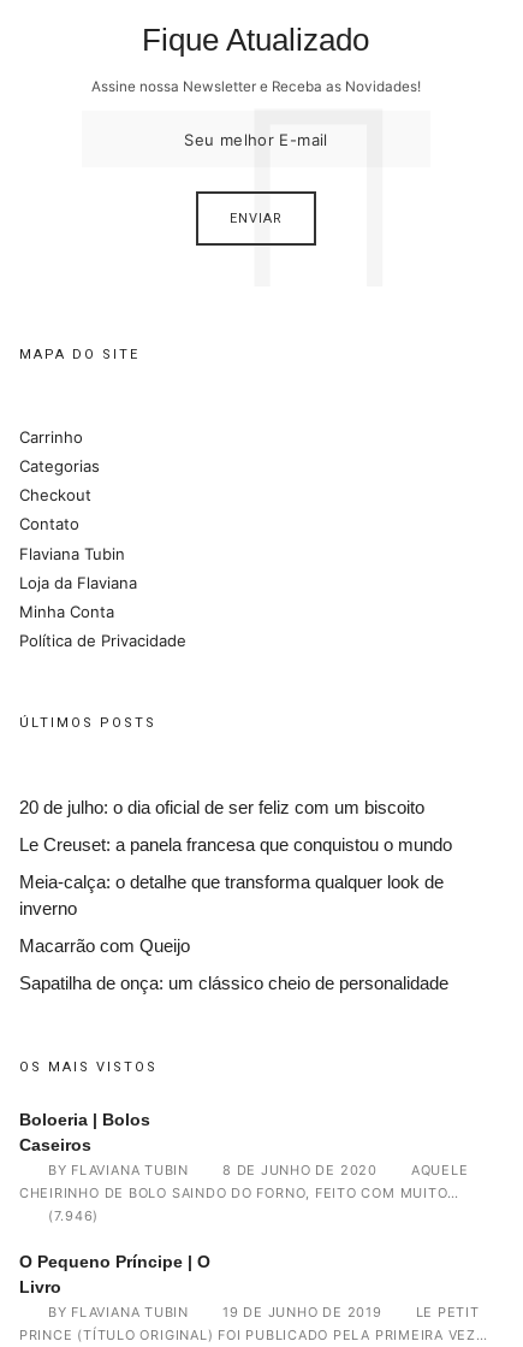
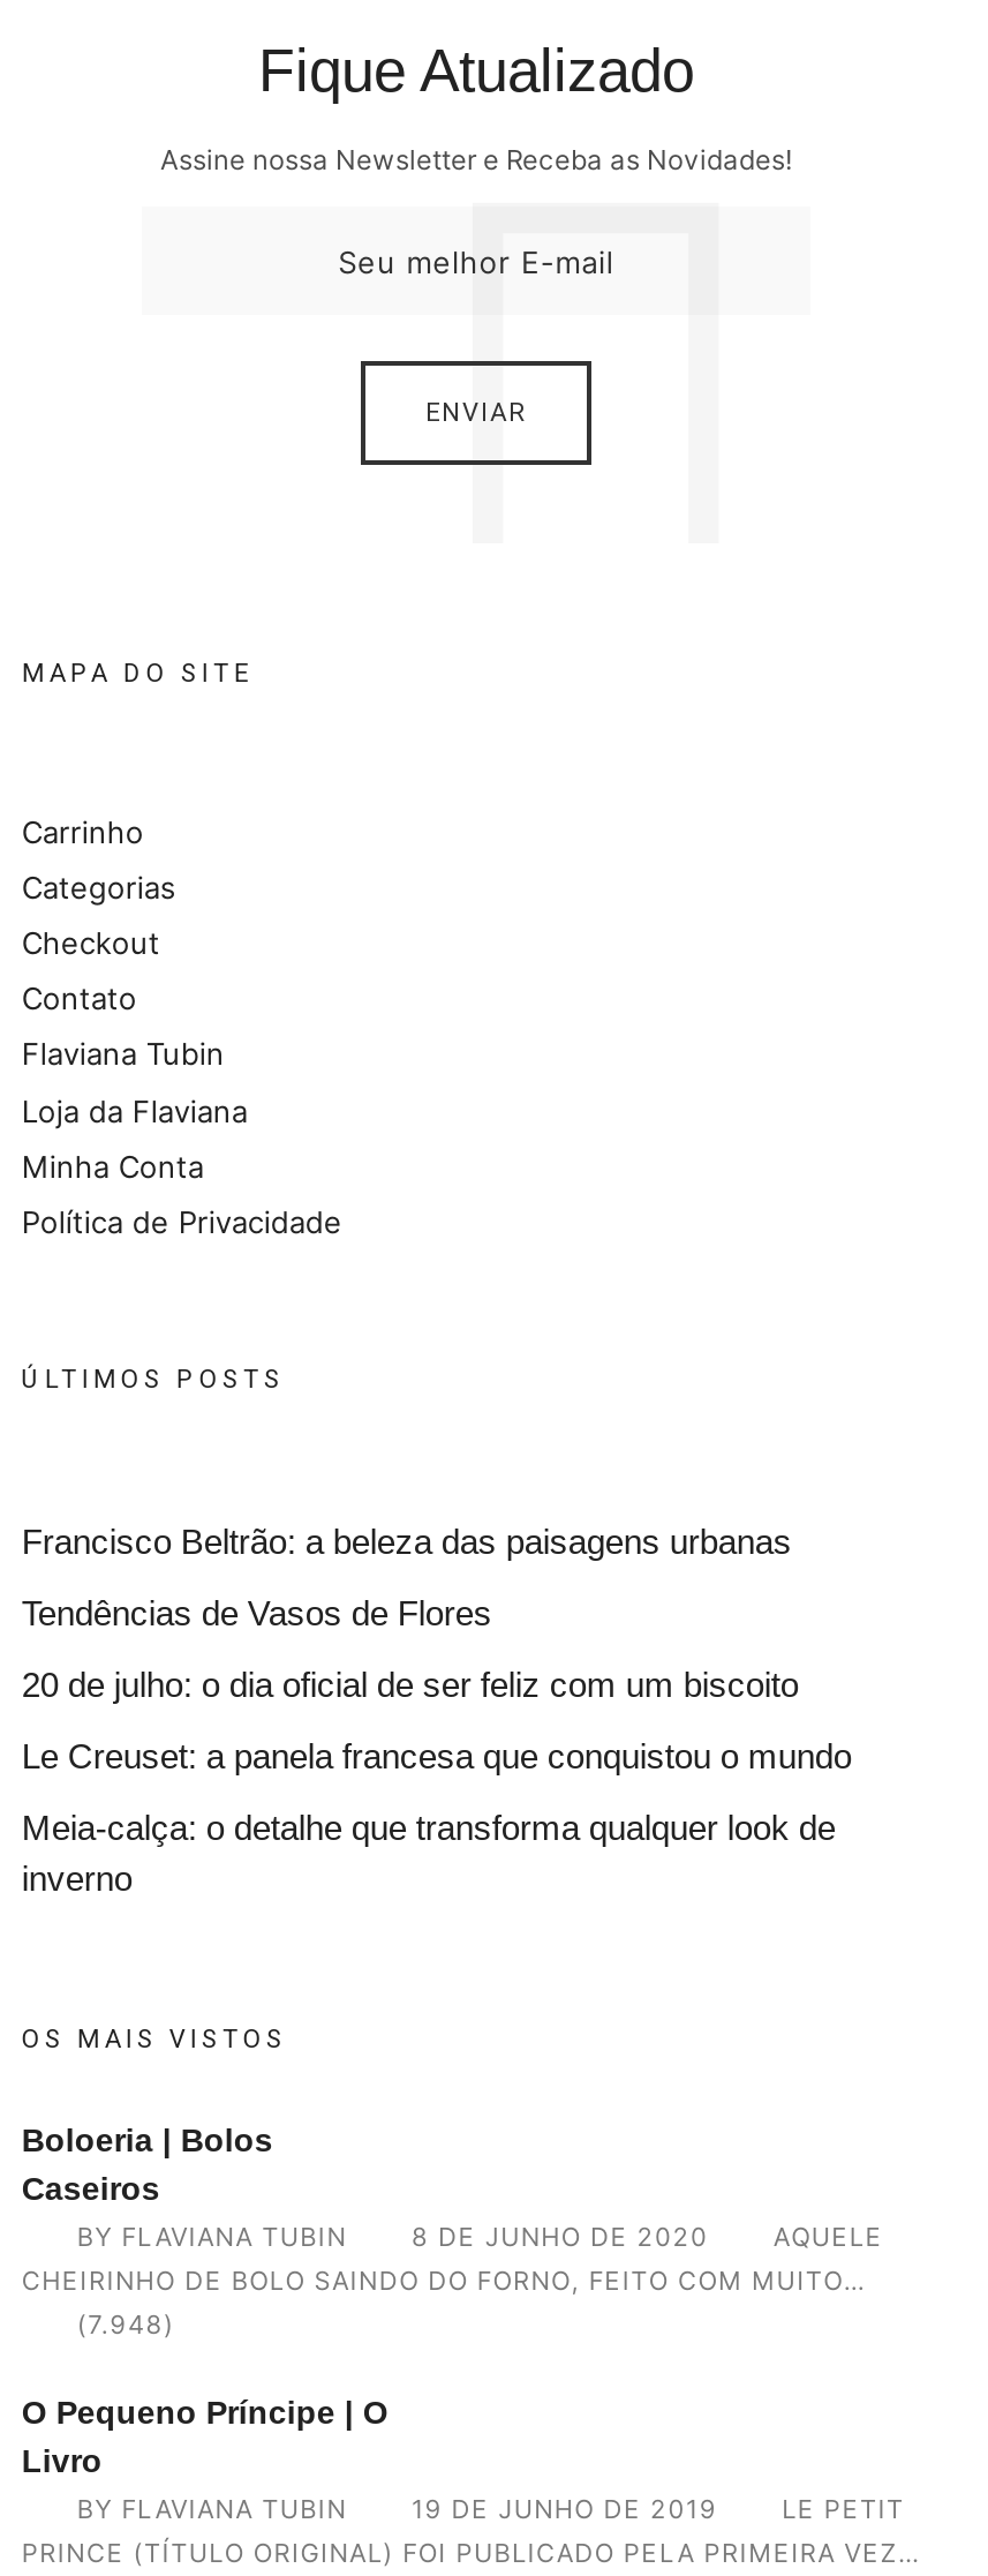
+ Francisco Beltrão: a beleza das paisagens urbanas
+ Tendências de Vasos de Flores

moved down: 20 de julho: o dia oficial de ser feliz com um biscoito | Le Creuset: a panela francesa que conquistou o mundo | Meia-calça: o detalhe que transforma qualquer look de | inverno

- Macarrão com Queijo
- Sapatilha de onça: um clássico cheio de personalidade

- (7.946)
+ (7.948)
